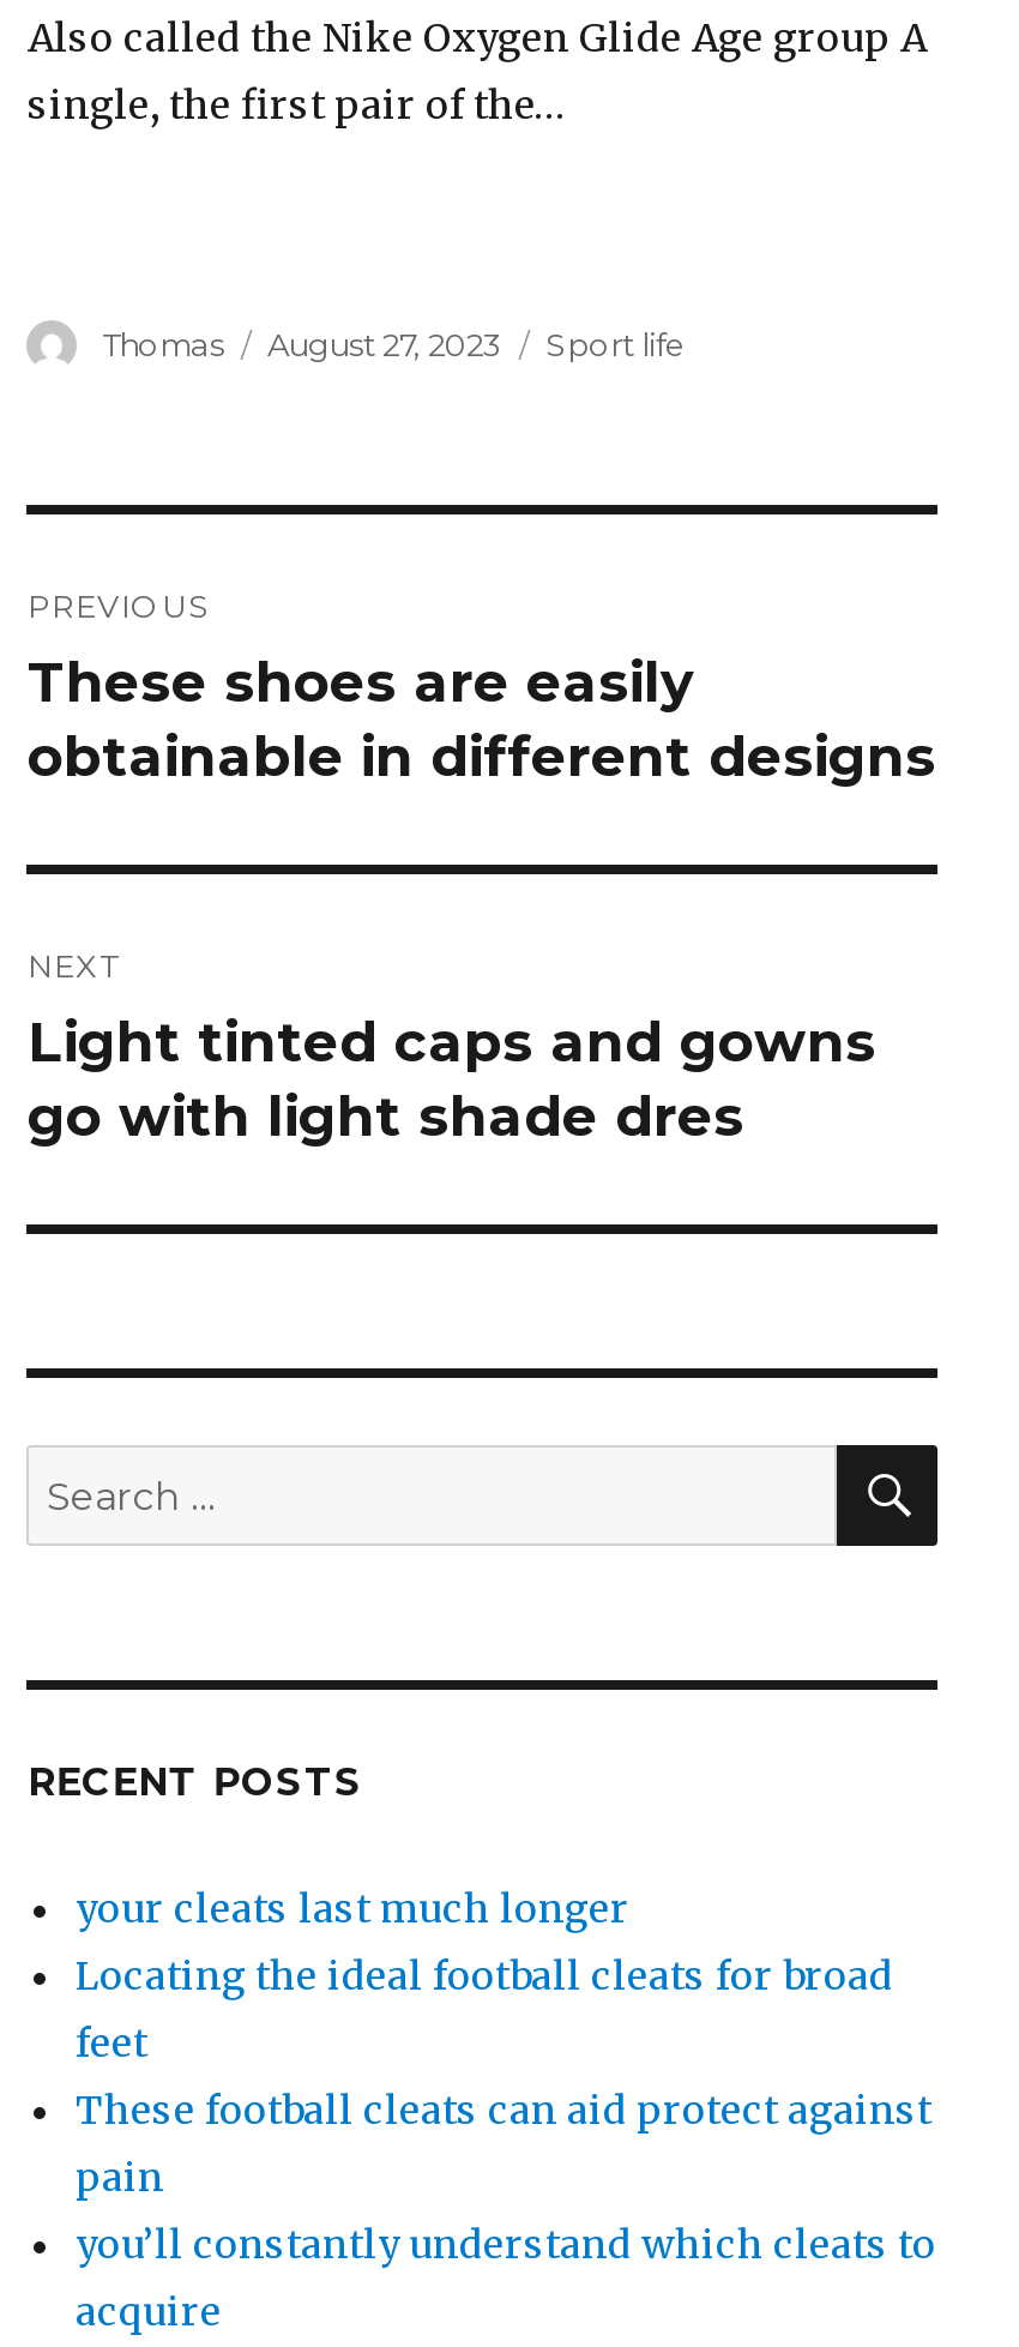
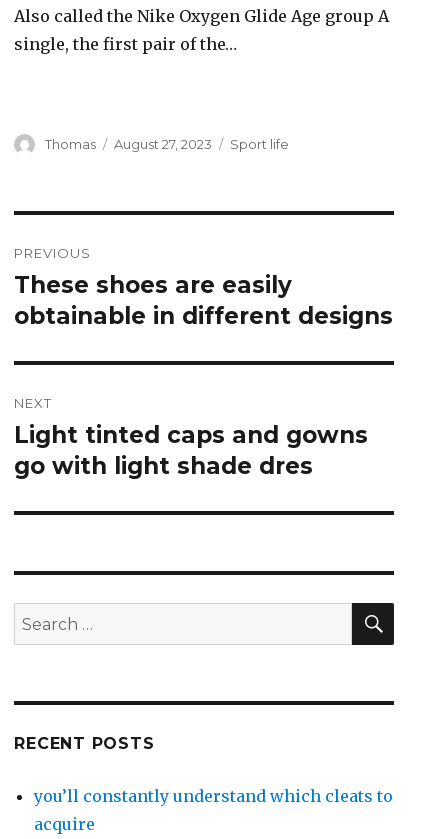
- your cleats last much longer
- Locating the ideal football cleats for broad
- feet
- These football cleats can aid protect against
- pain
